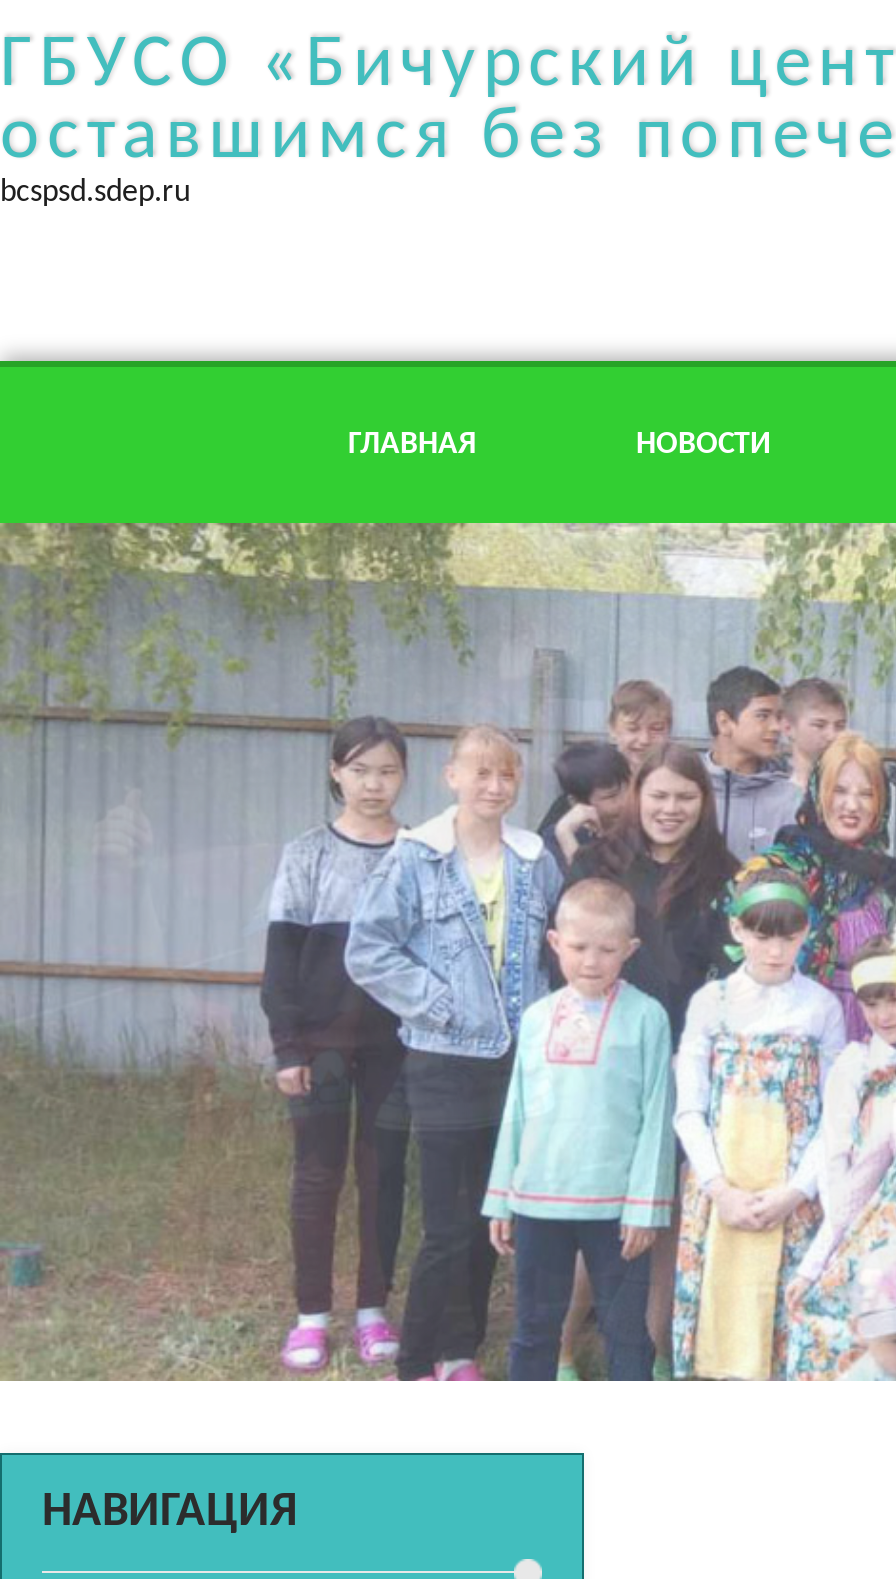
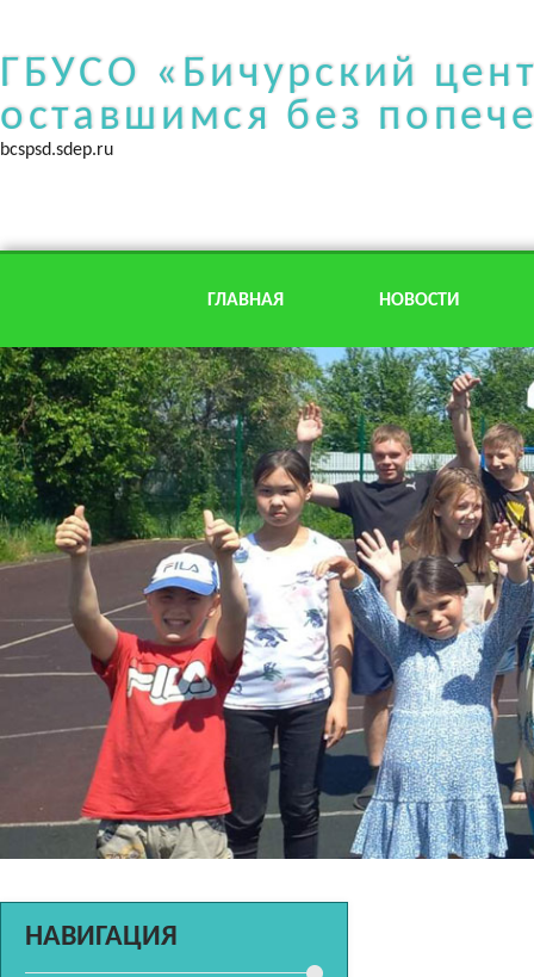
- [image]
+ [image]
